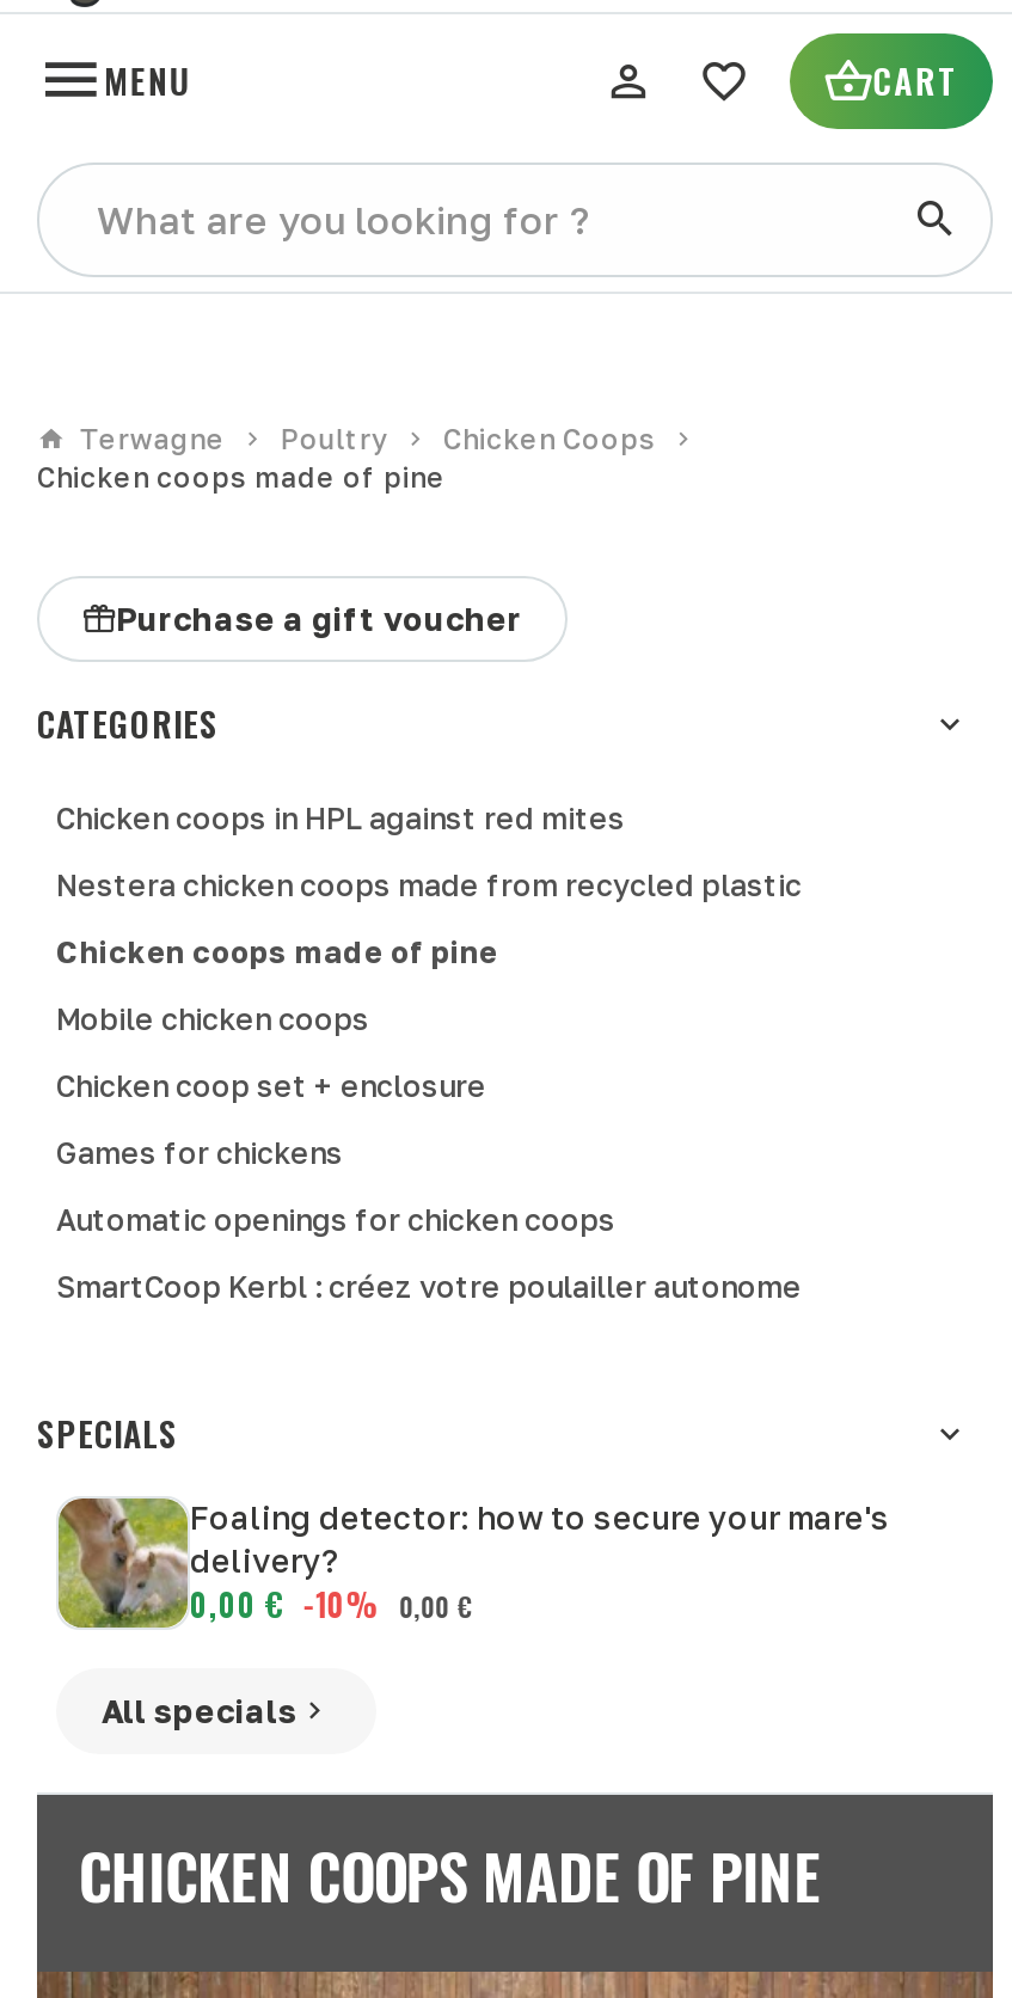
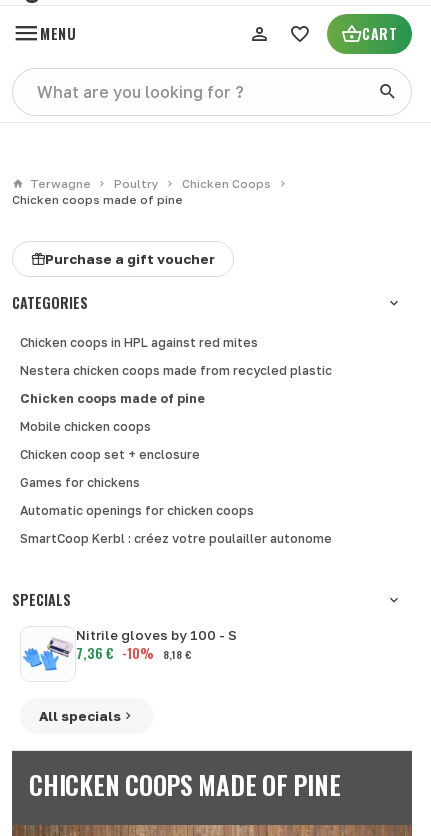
- [image]
- Foaling detector: how to secure your mare's
- delivery?
- 0,00 € -10% 0,00 €
+ [image]
+ Nitrile gloves by 100 - S
+ 7,36 € -10% 8,18 €
